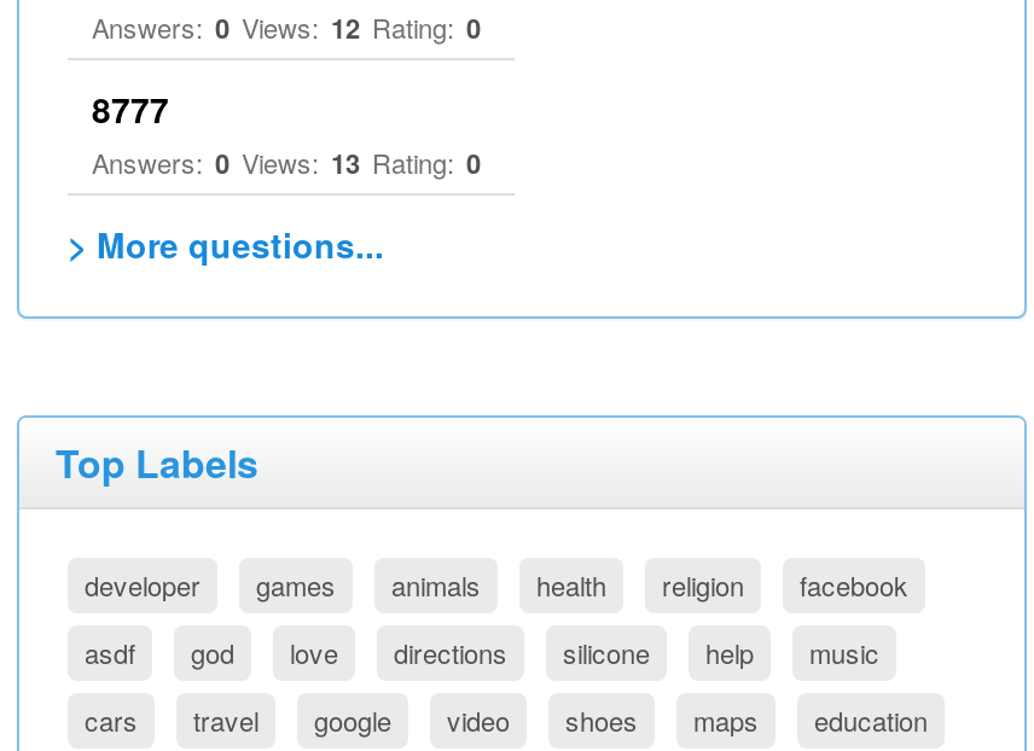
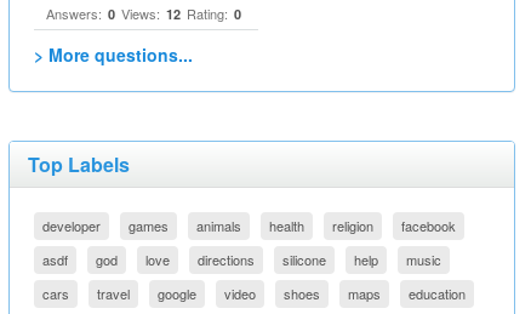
- 8777
- Answers: 0 Views: 13 Rating: 0
